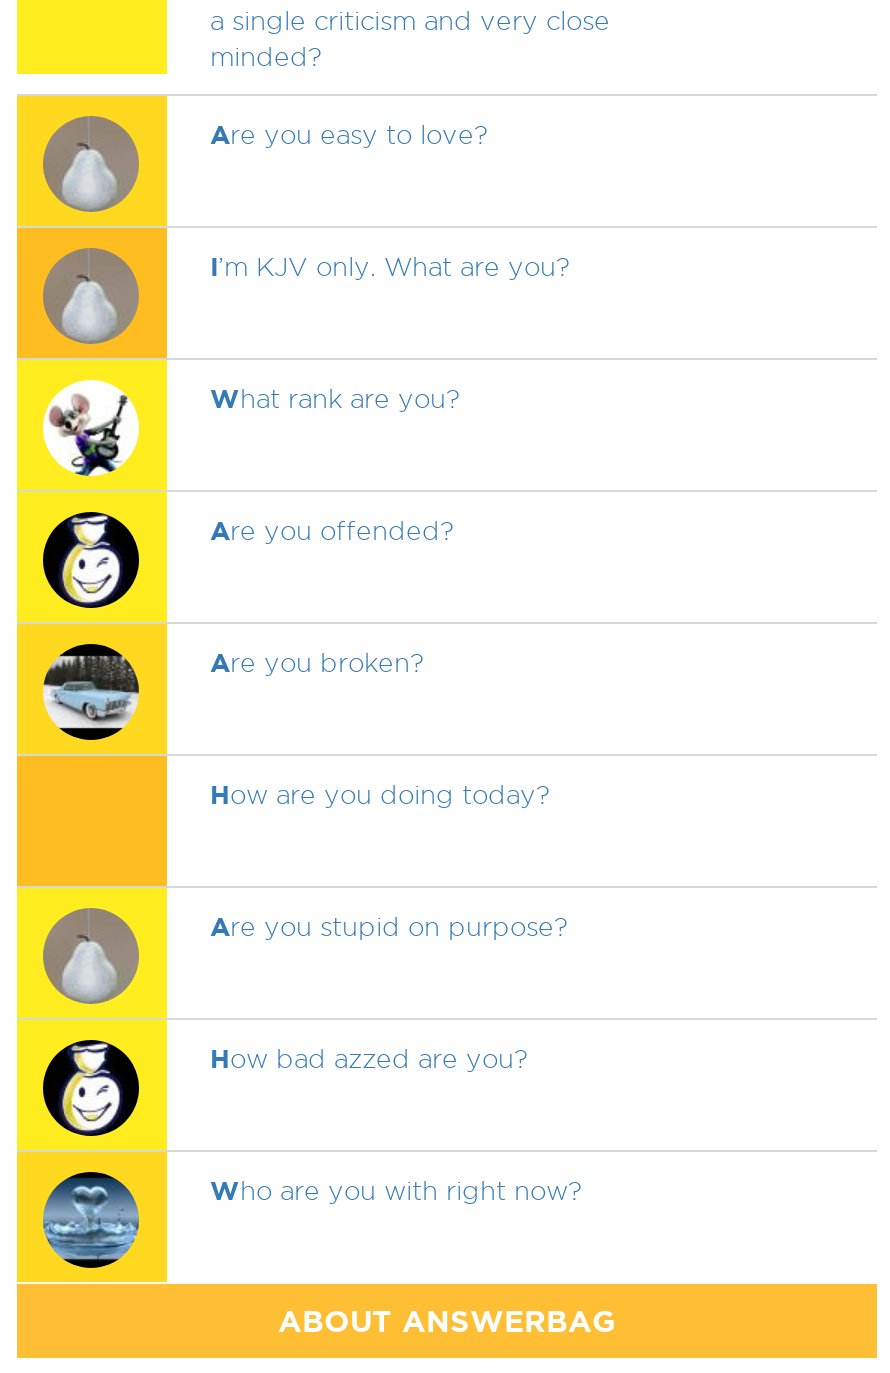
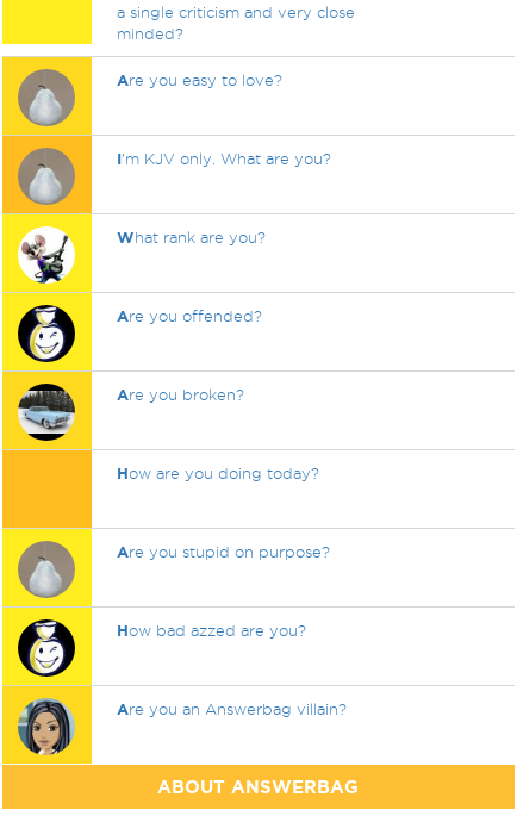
- [image]
- Who are you with right now?
+ [image]
+ Are you an Answerbag villain?
